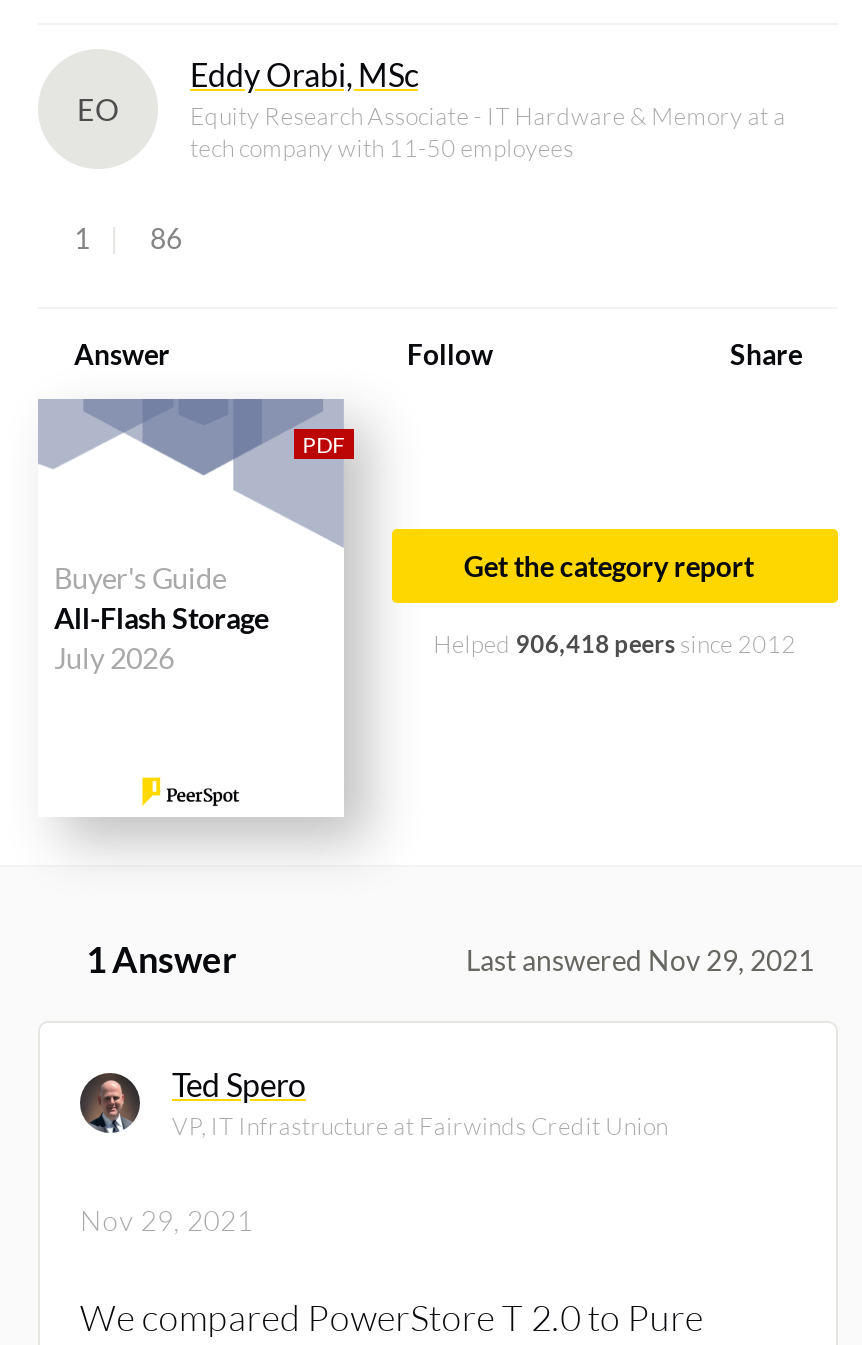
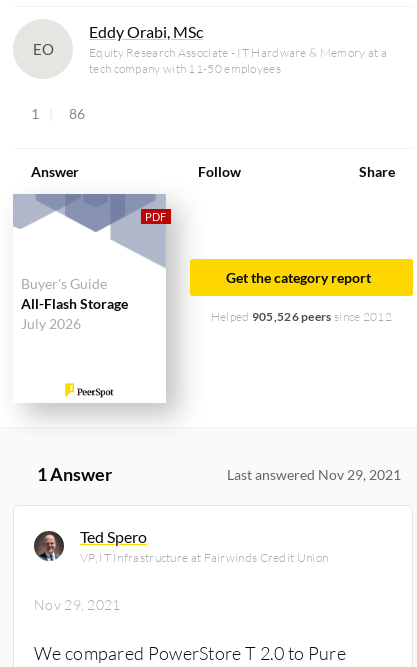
- Helped 906,418 peers since 2012
+ Helped 905,526 peers since 2012
